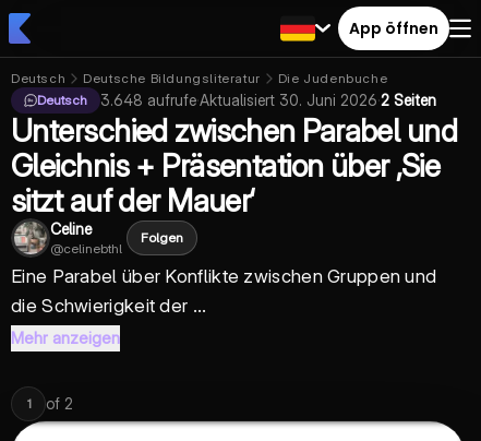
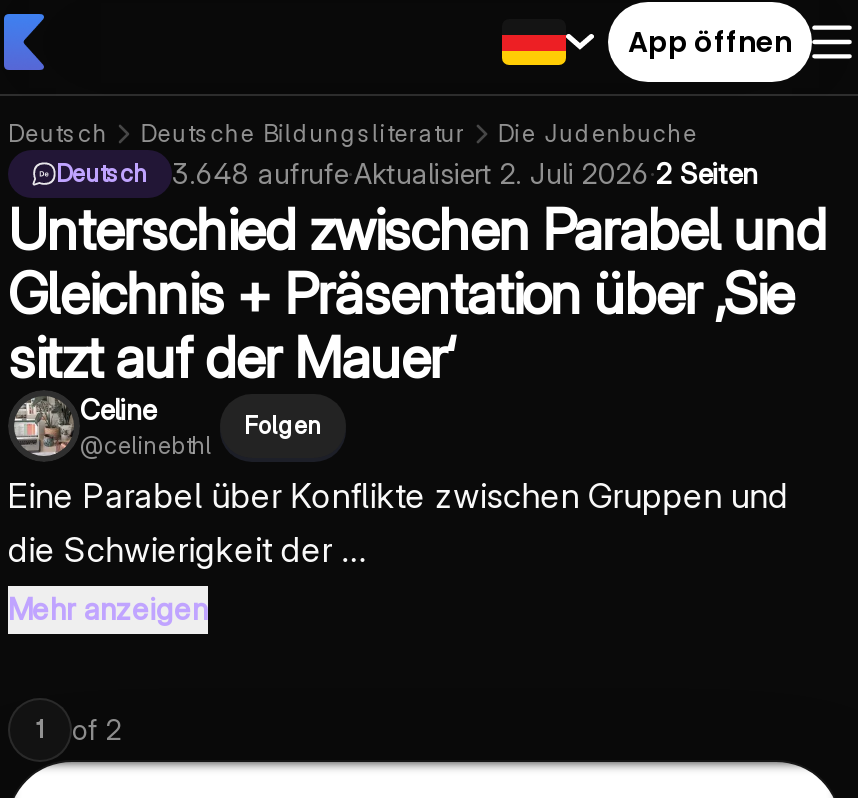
- 3.648 aufrufe · Aktualisiert 30. Juni 2026 · 2 Seiten
+ 3.648 aufrufe · Aktualisiert 2. Juli 2026 · 2 Seiten
